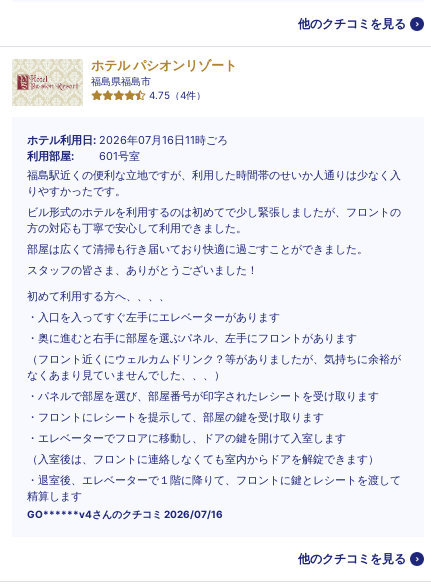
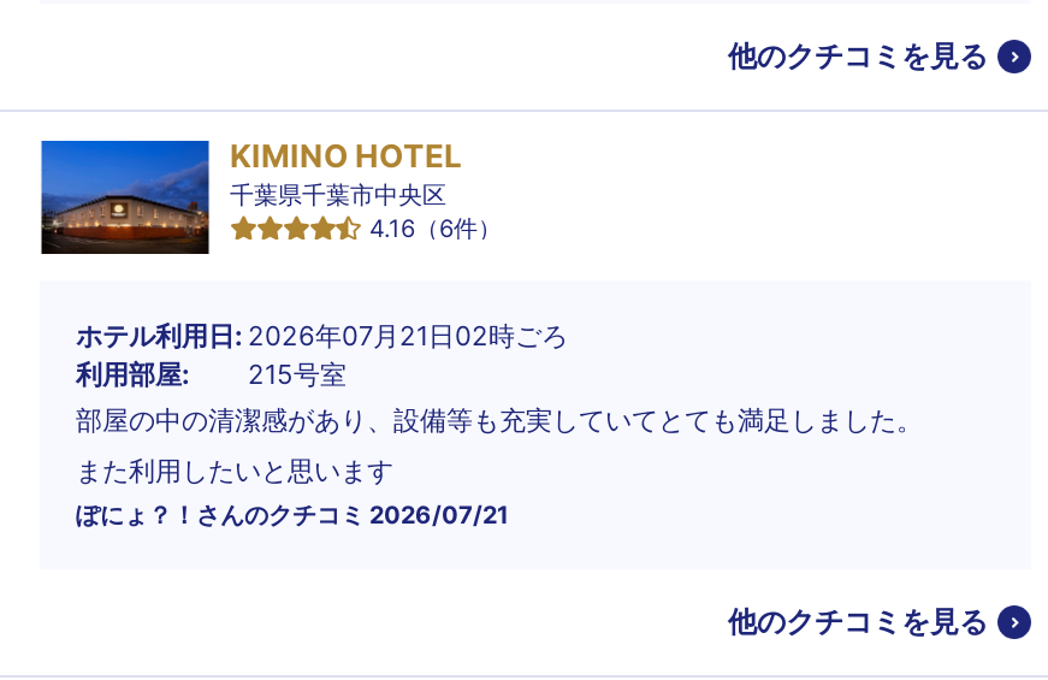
- [image]
- ホテル パシオンリゾート
- 福島県福島市
- 4.75（4件）
+ [image]
+ KIMINO HOTEL
+ 千葉県千葉市中央区
+ 4.16（6件）

- ホテル利用日 2026年07月16日11時ごろ
+ ホテル利用日 2026年07月21日02時ごろ

- 601号室
- 福島駅近くの便利な立地ですが、利用した時間帯のせいか人通りは少なく入
- りやすかったです。
- ビル形式のホテルを利用するのは初めてで少し緊張しましたが、フロントの
- 方の対応も丁寧で安心して利用できました。
- 部屋は広くて清掃も行き届いており快適に過ごすことができました。
- スタッフの皆さま、ありがとうございました！
- 初めて利用する方へ、、、、
- ・入口を入ってすぐ左手にエレベーターがあります
- ・奥に進むと右手に部屋を選ぶパネル、左手にフロントがあります
- （フロント近くにウェルカムドリンク？等がありましたが、気持ちに余裕が
- なくあまり見ていませんでした、、、）
- ・パネルで部屋を選び、部屋番号が印字されたレシートを受け取ります
- ・フロントにレシートを提示して、部屋の鍵を受け取ります
- ・エレベーターでフロアに移動し、ドアの鍵を開けて入室します
- （入室後は、フロントに連絡しなくても室内からドアを解錠できます）
- ・退室後、エレベーターで１階に降りて、フロントに鍵とレシートを渡して
- 精算します
- GO******v4さんのクチコミ2026/07/16
+ 215号室
+ 部屋の中の清潔感があり、設備等も充実していてとても満足しました。
+ また利用したいと思います
+ ぽにょ？！さんのクチコミ2026/07/21
